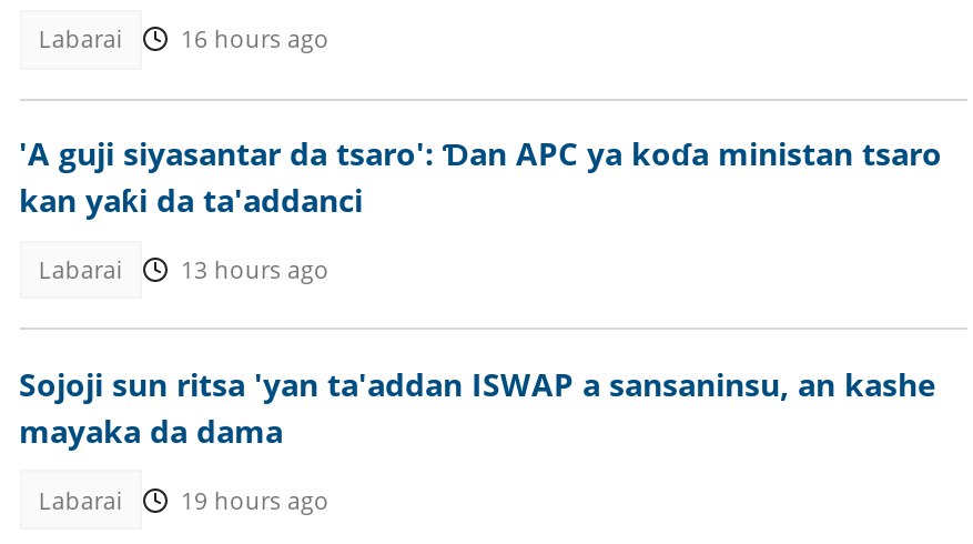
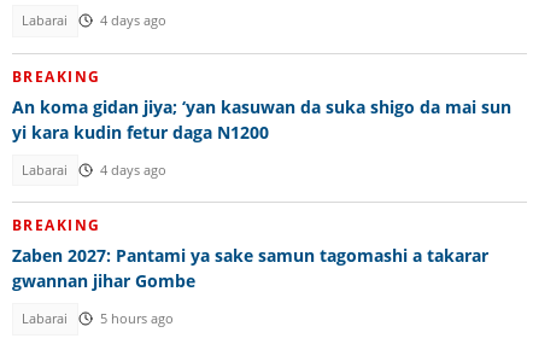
- Labarai 16 hours ago
+ Labarai 4 days ago

- 'A guji siyasantar da tsaro': Ɗan APC ya koɗa ministan tsaro
- kan yaƙi da ta'addanci
+ BREAKING
+ An koma gidan jiya; ‘yan kasuwan da suka shigo da mai sun
+ yi kara kudin fetur daga N1200

- Labarai 13 hours ago
+ Labarai 4 days ago

- Sojoji sun ritsa 'yan ta'addan ISWAP a sansaninsu, an kashe
- mayaka da dama
+ BREAKING
+ Zaben 2027: Pantami ya sake samun tagomashi a takarar
+ gwannan jihar Gombe

- Labarai 19 hours ago
+ Labarai 5 hours ago
